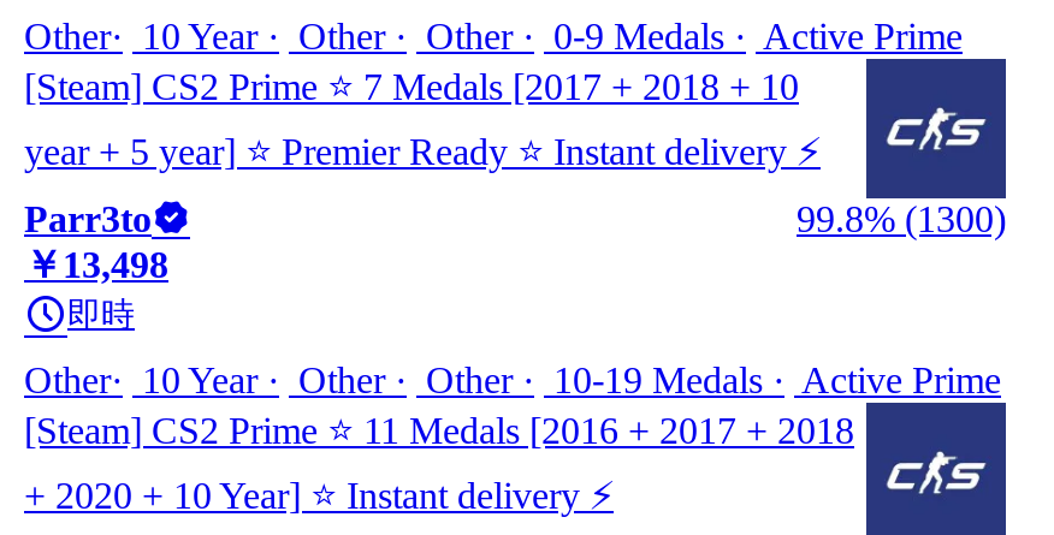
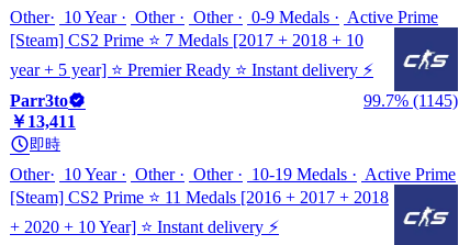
- 99.8% (1300)
+ 99.7% (1145)

- ￥13,498
+ ￥13,411
